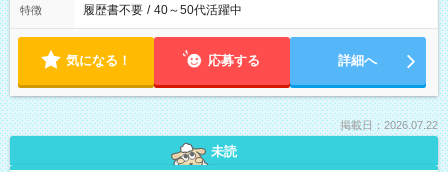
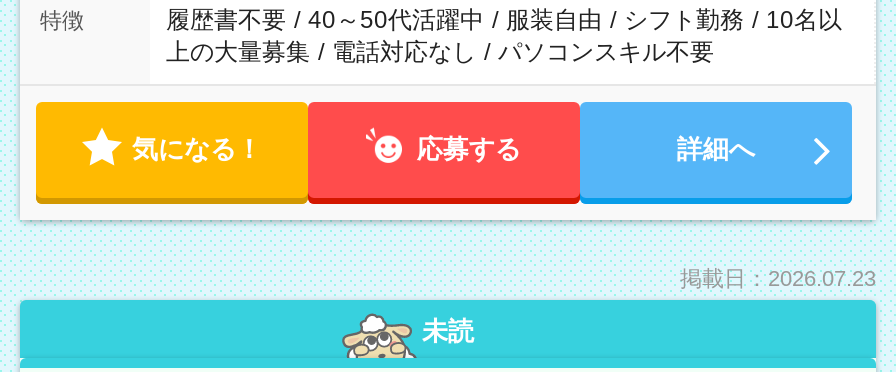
- 履歴書不要 / 40～50代活躍中
+ 履歴書不要 / 40～50代活躍中 / 服装自由 / シフト勤務 / 10名以
+ 上の大量募集 / 電話対応なし / パソコンスキル不要

- 掲載日：2026.07.22
+ 掲載日：2026.07.23
